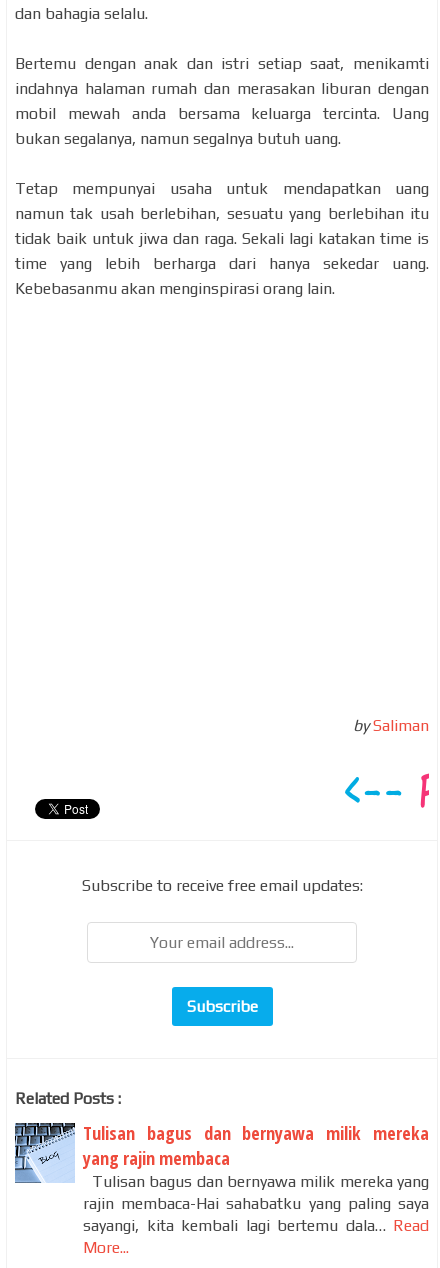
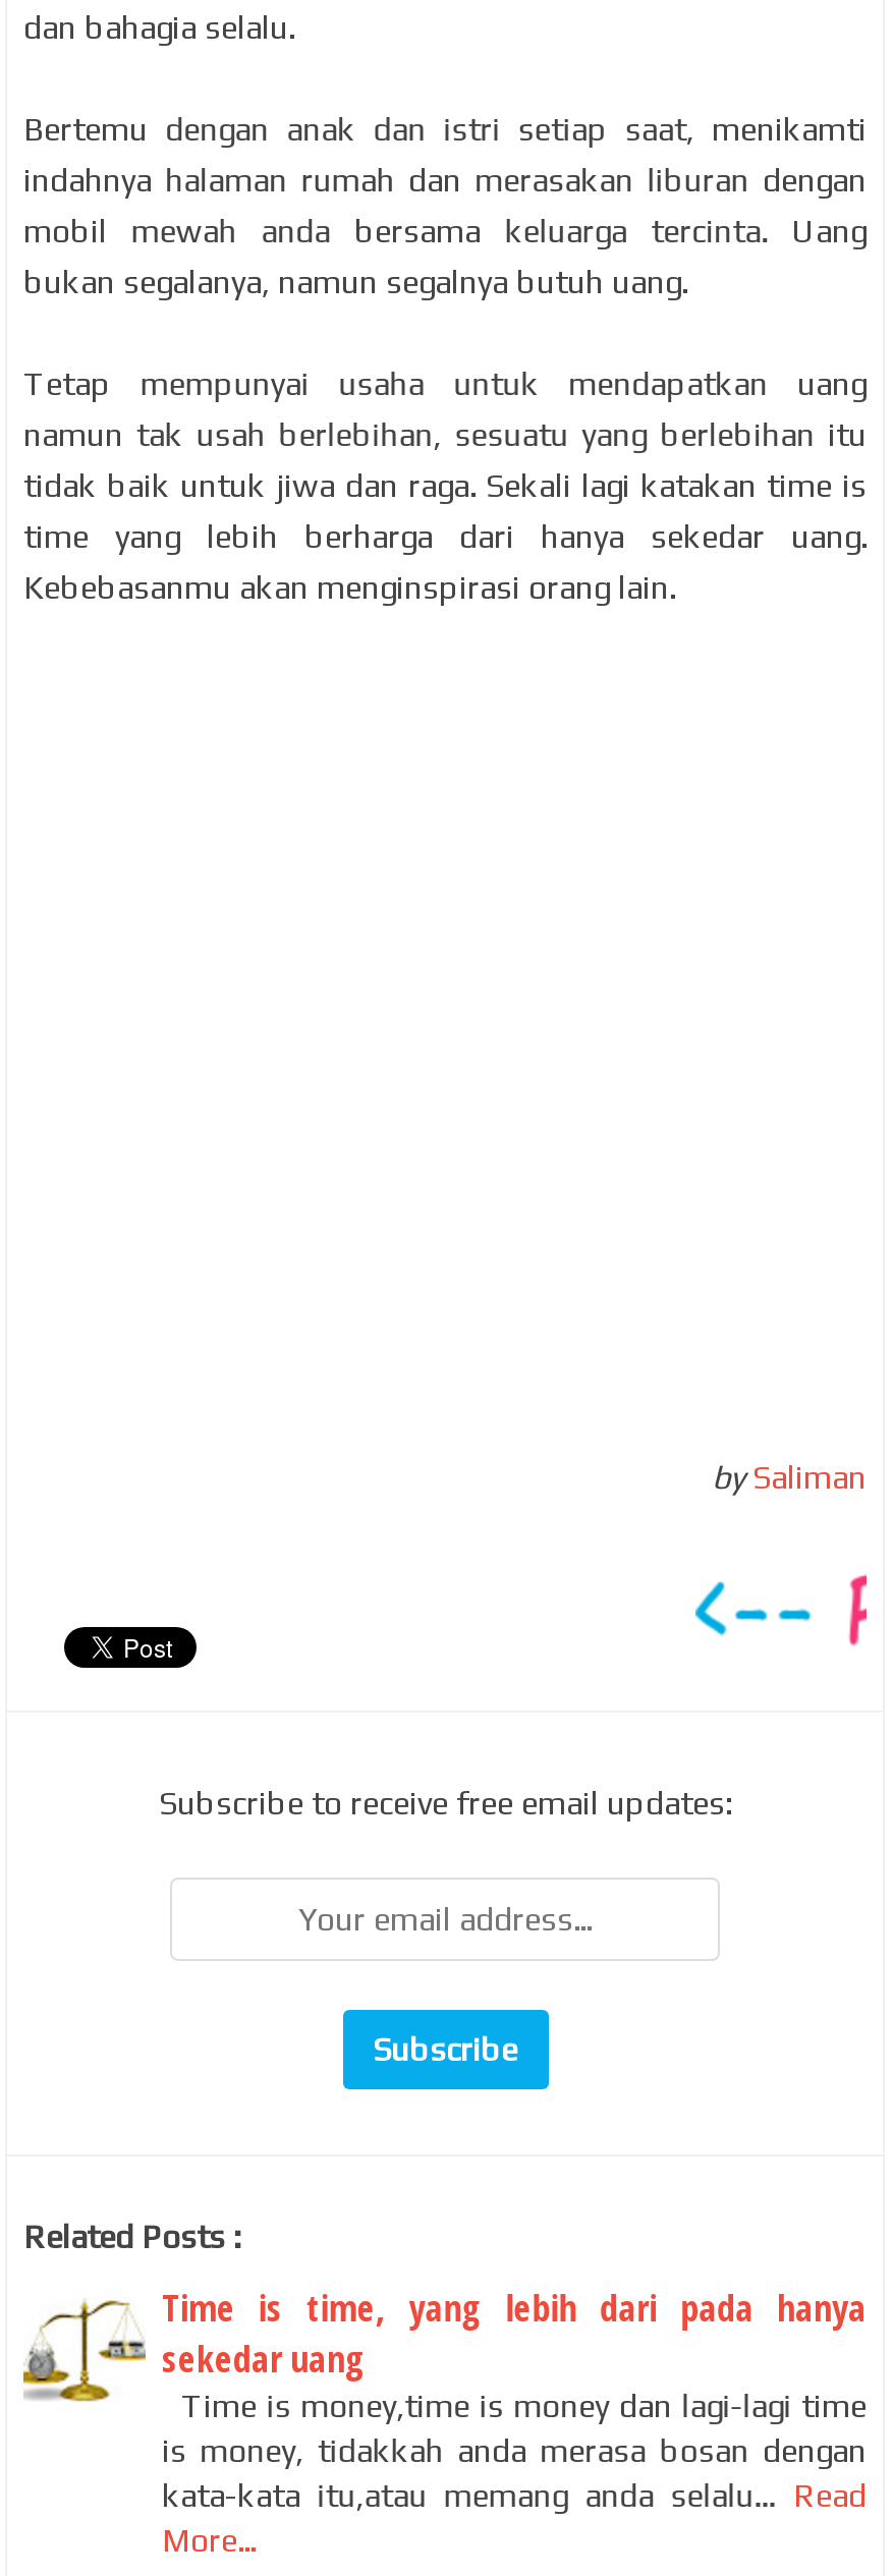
- [image]
- Tulisan bagus dan bernyawa milik mereka
- yang rajin membaca
- Tulisan bagus dan bernyawa milik mereka yang
- rajin membaca-Hai sahabatku yang paling saya
- sayangi, kita kembali lagi bertemu dala… Read
+ [image]
+ Time is time, yang lebih dari pada hanya
+ sekedar uang
+ Time is money,time is money dan lagi-lagi time
+ is money, tidakkah anda merasa bosan dengan
+ kata-kata itu,atau memang anda selalu… Read
